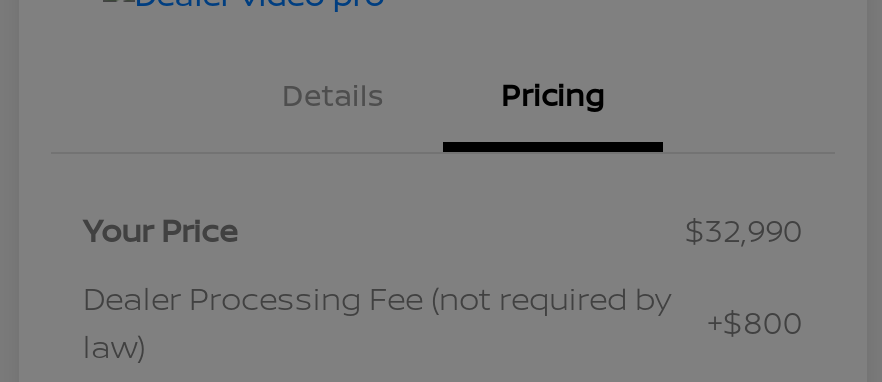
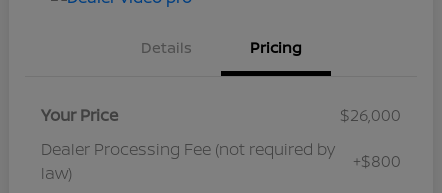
- $32,990
+ $26,000
